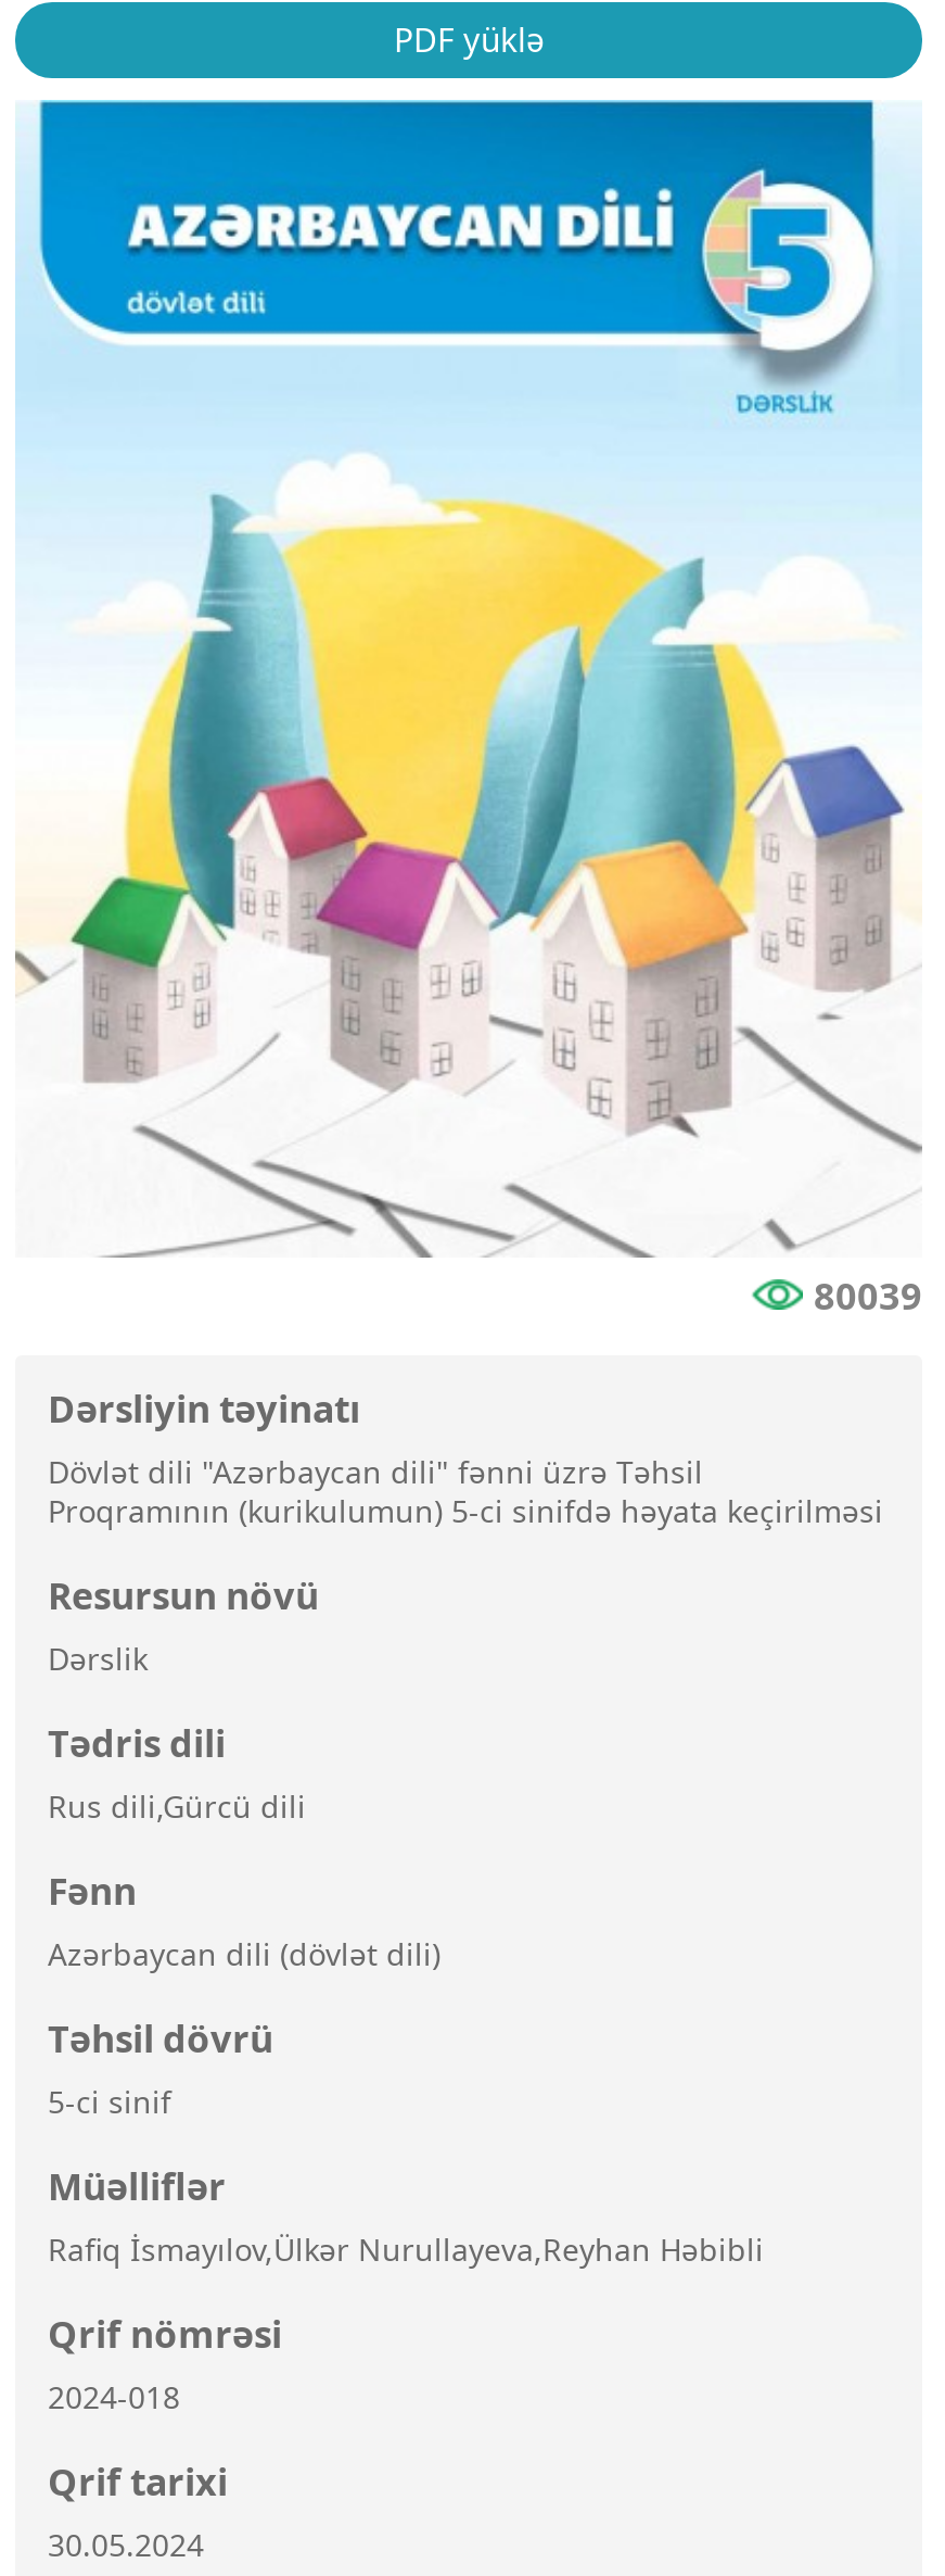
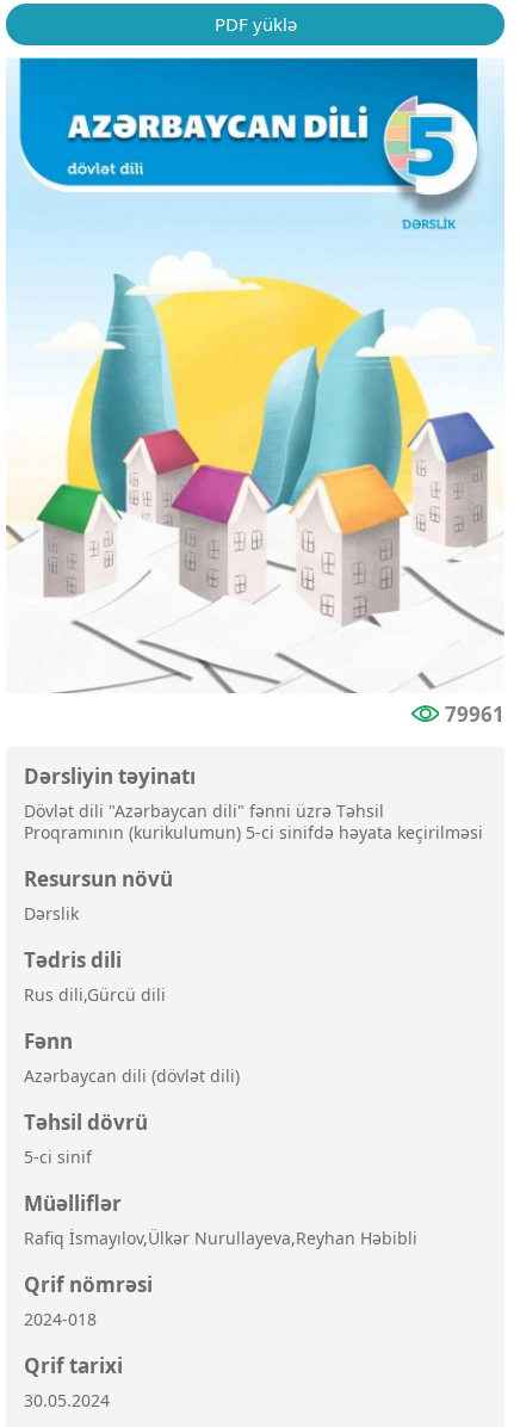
- 80039
+ 79961
